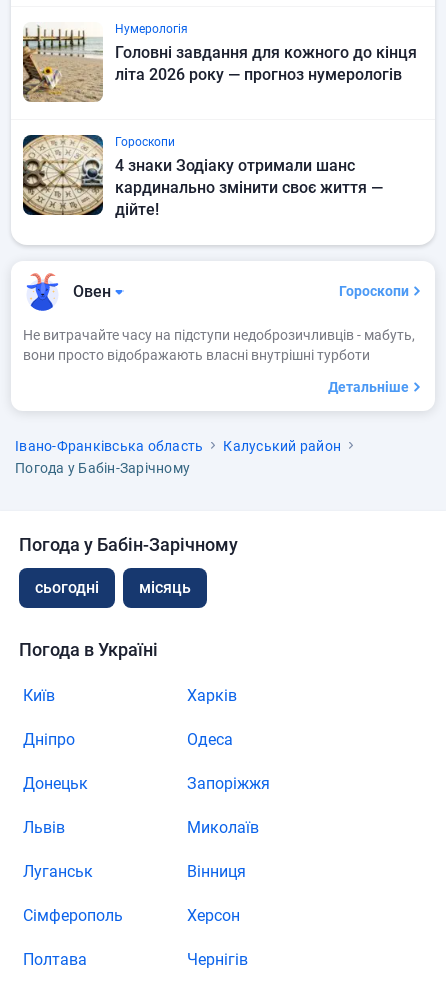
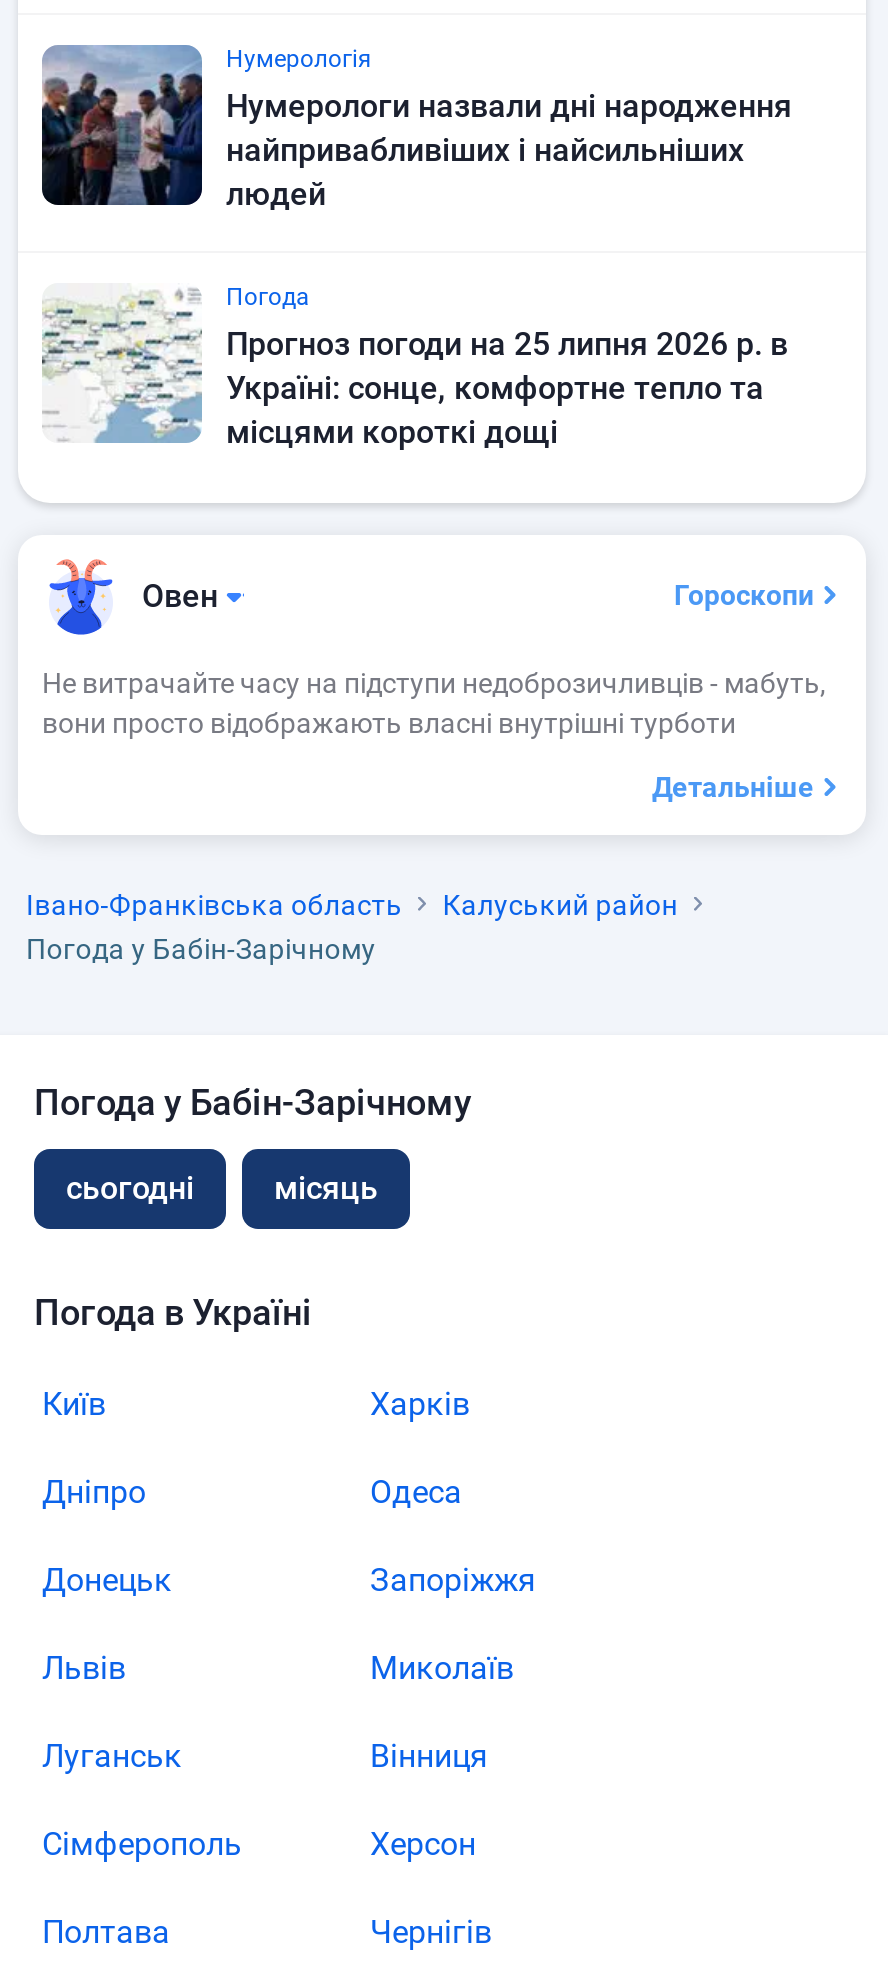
- [image]
- Головні завдання для кожного до кінця
- літа 2026 року — прогноз нумерологів
+ [image]
+ Нумерологи назвали дні народження
+ найпривабливіших і найсильніших
+ людей

- [image]
- Гороскопи
- 4 знаки Зодіаку отримали шанс
- кардинально змінити своє життя —
- дійте!
+ [image]
+ Погода
+ Прогноз погоди на 25 липня 2026 р. в
+ Україні: сонце, комфортне тепло та
+ місцями короткі дощі
